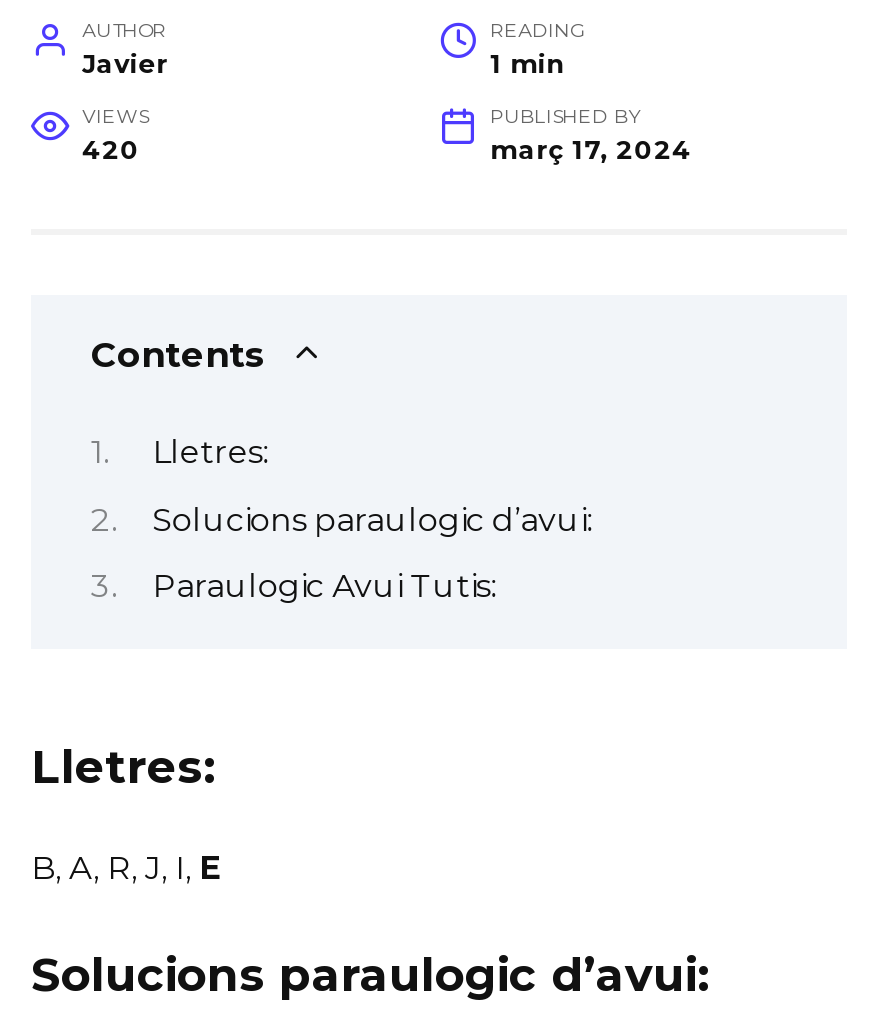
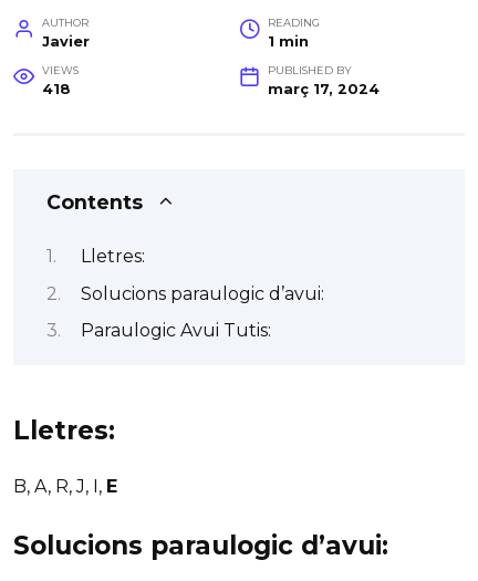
- 420
+ 418
